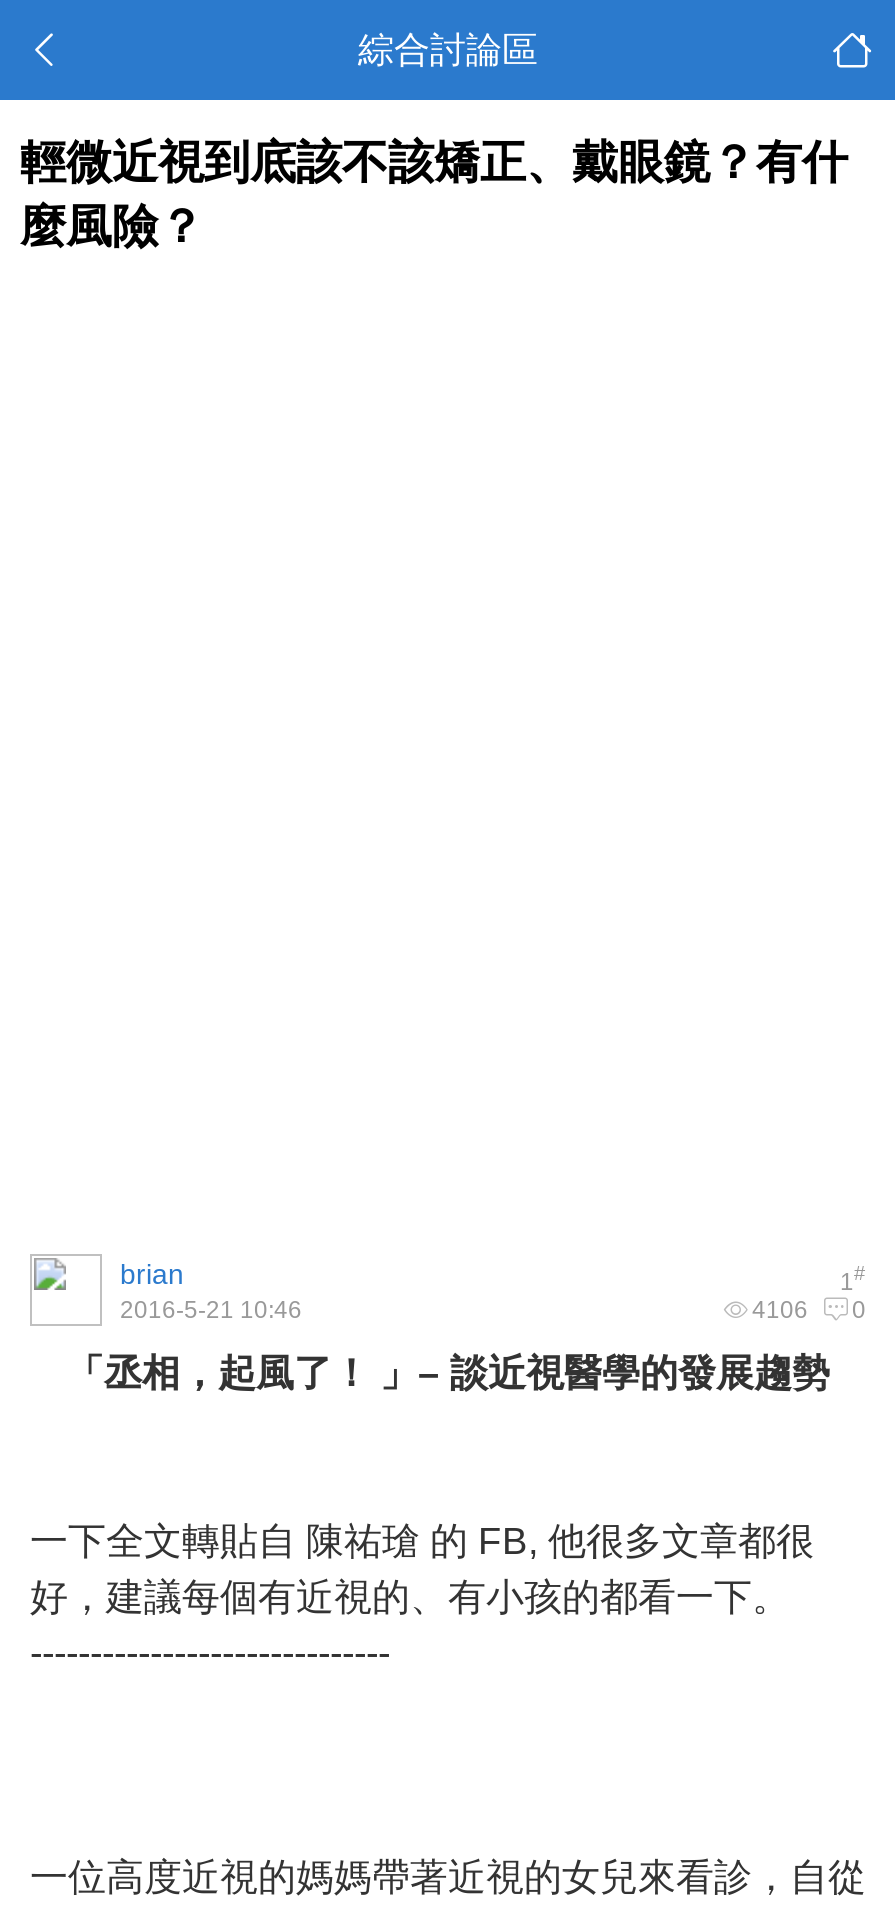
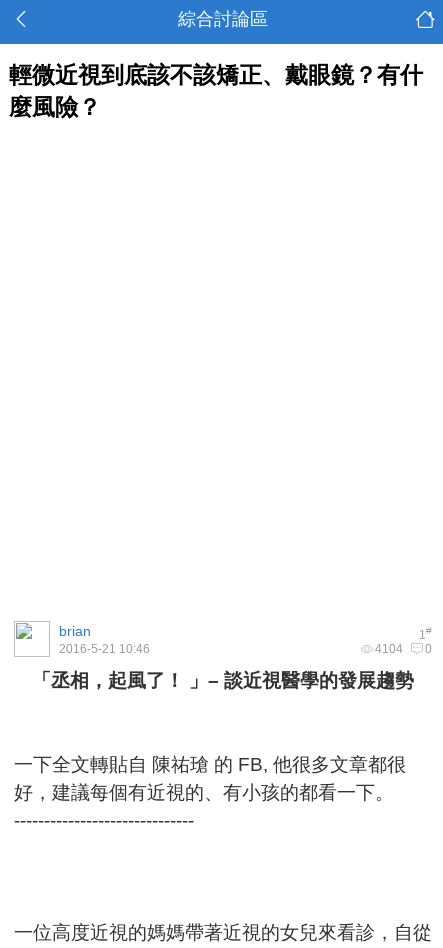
- 4106 0
+ 4104 0
